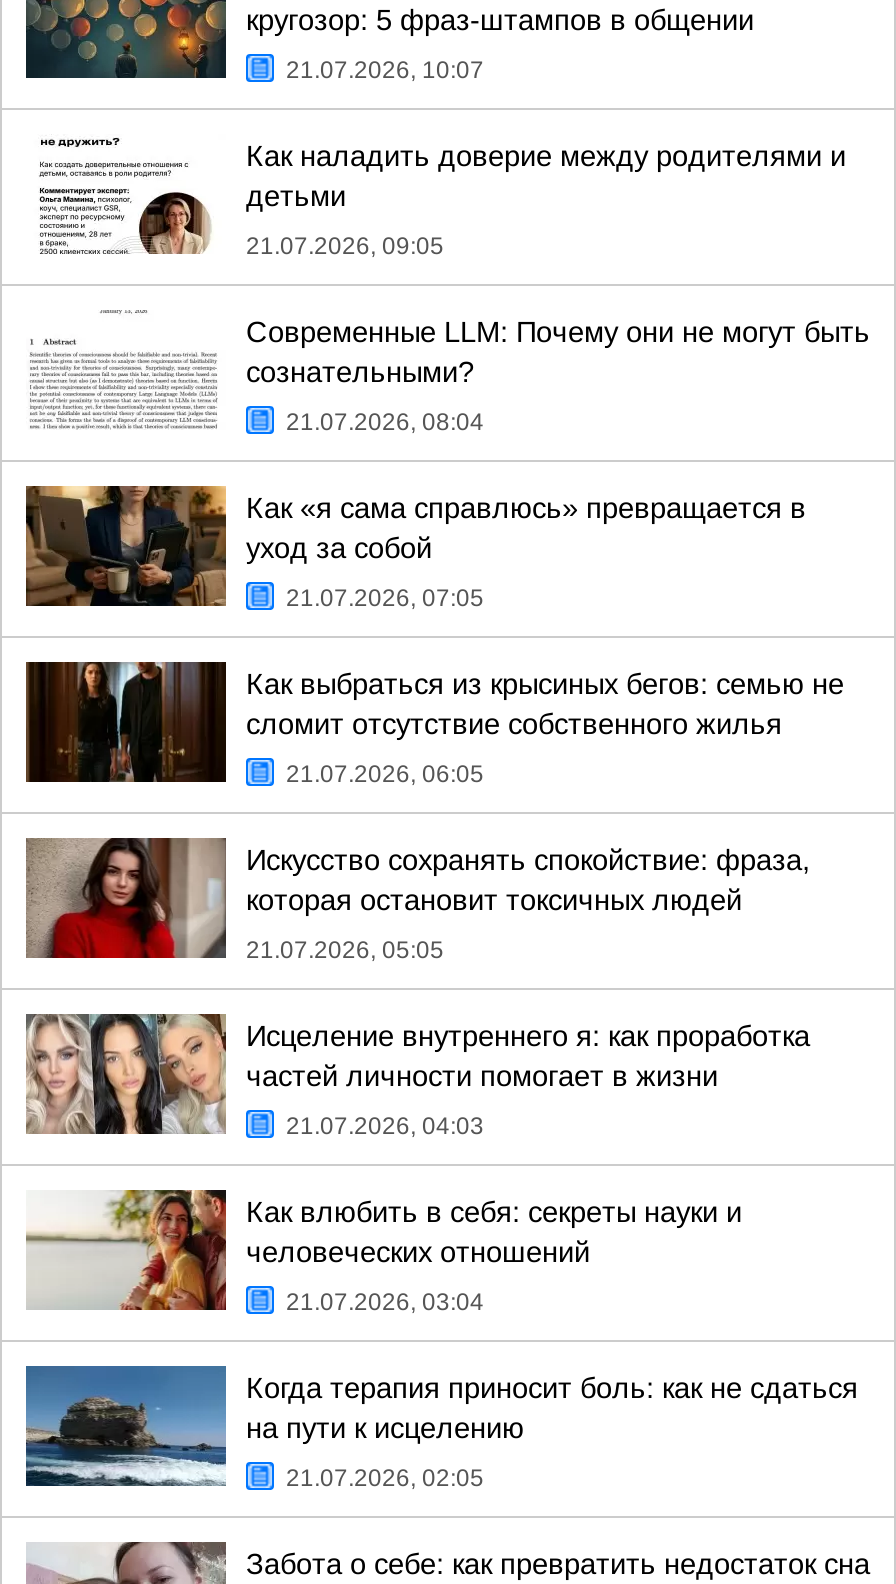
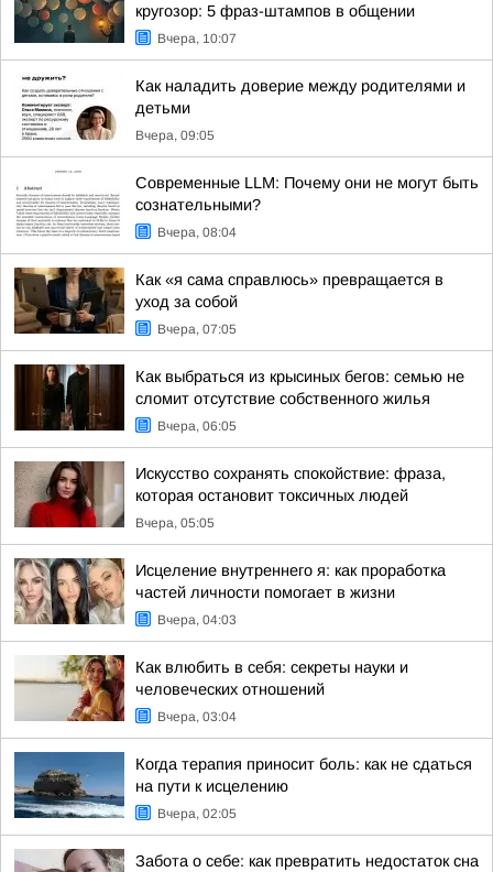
- 21.07.2026, 10:07
+ Вчера, 10:07

- 21.07.2026, 09:05
+ Вчера, 09:05

- 21.07.2026, 08:04
+ Вчера, 08:04

- 21.07.2026, 07:05
+ Вчера, 07:05

- 21.07.2026, 06:05
+ Вчера, 06:05

- 21.07.2026, 05:05
+ Вчера, 05:05

- 21.07.2026, 04:03
+ Вчера, 04:03

- 21.07.2026, 03:04
+ Вчера, 03:04

- 21.07.2026, 02:05
+ Вчера, 02:05
